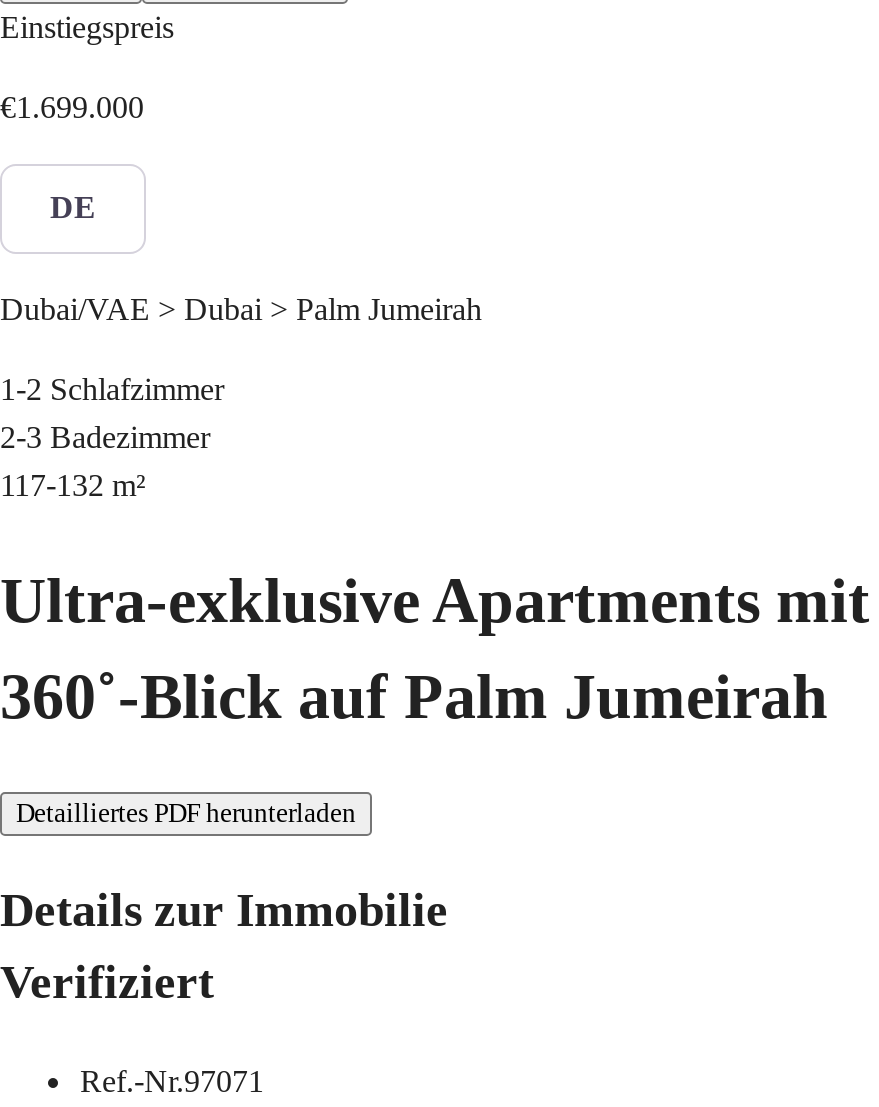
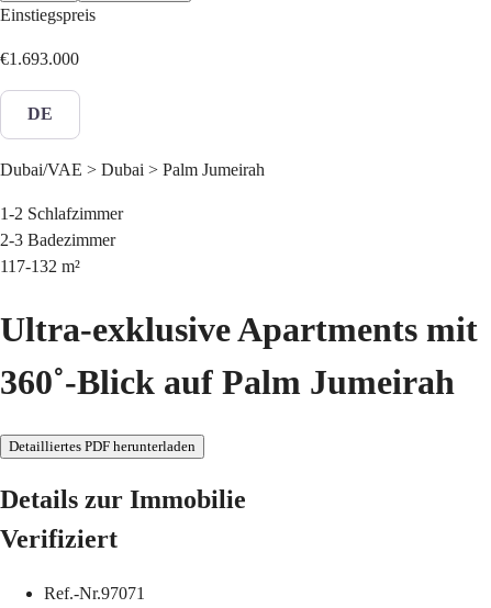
- €1.699.000
+ €1.693.000
